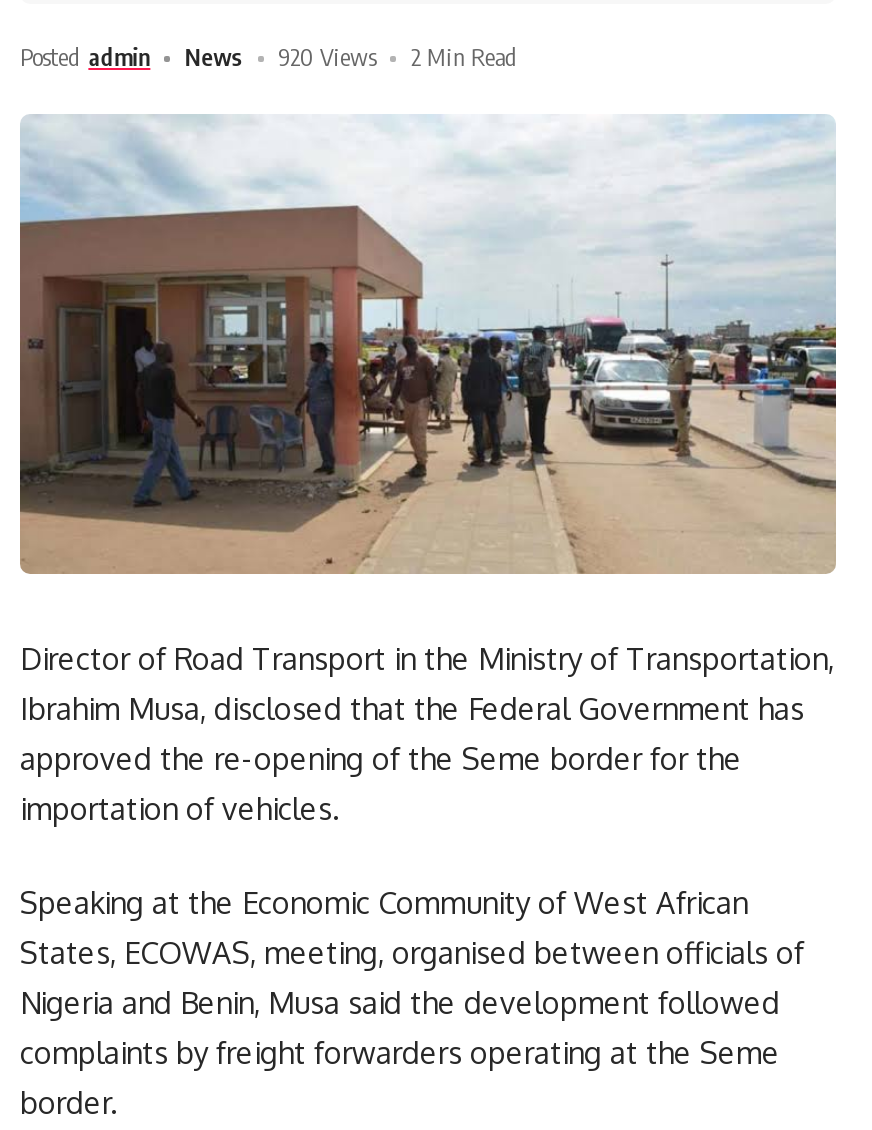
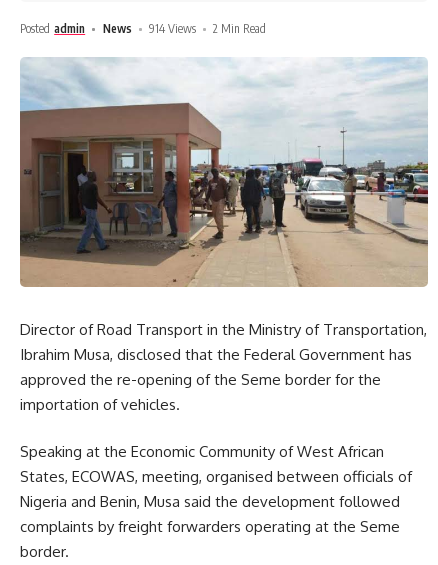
- Posted admin News 920 Views 2 Min Read
+ Posted admin News 914 Views 2 Min Read
